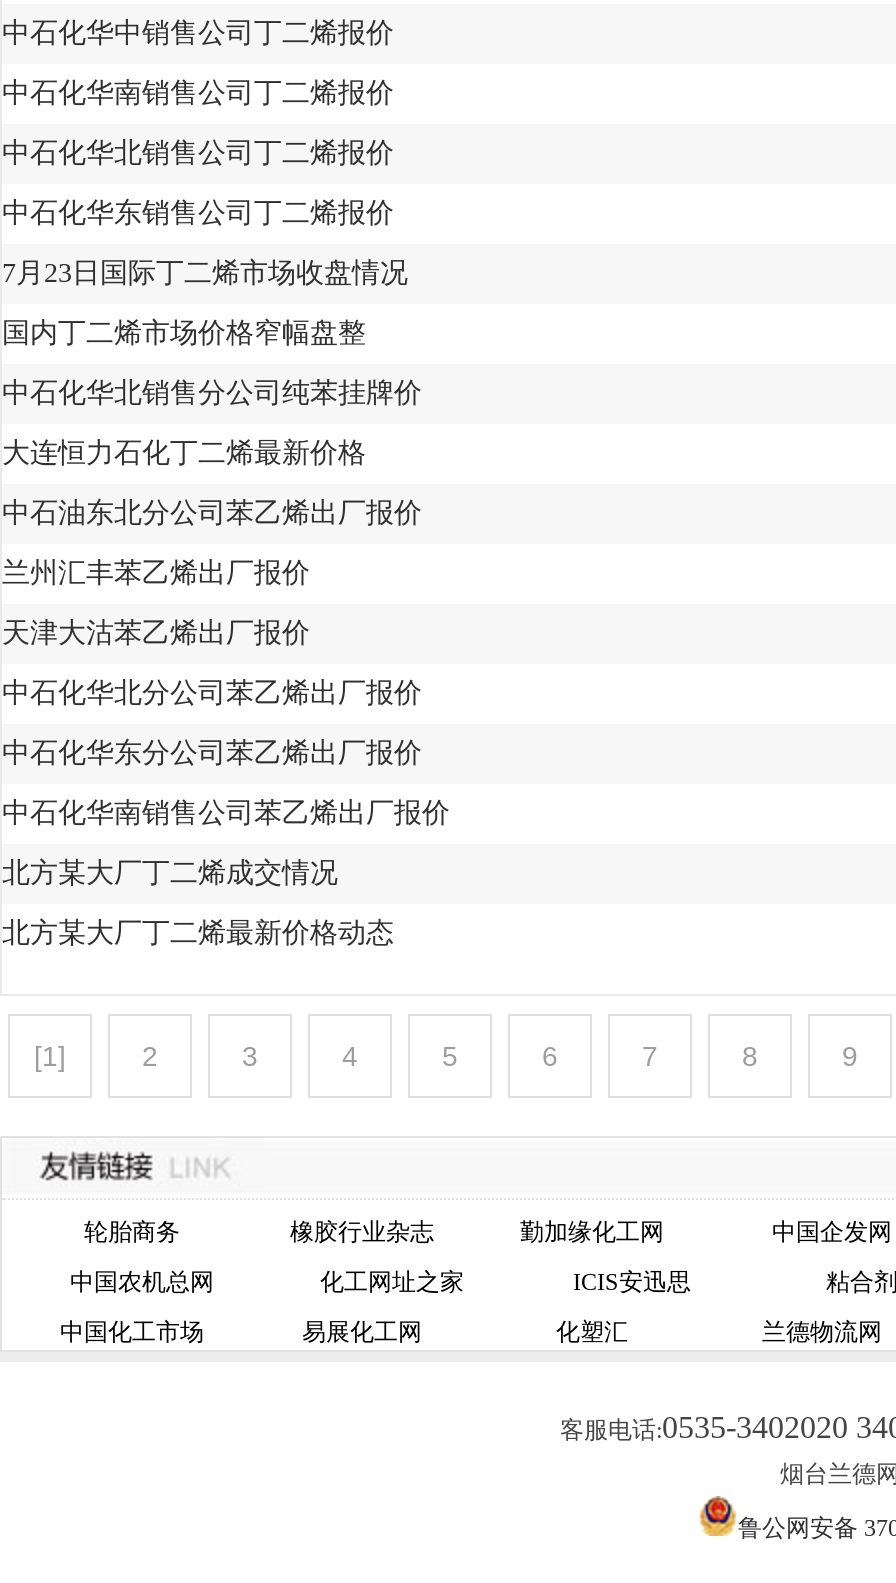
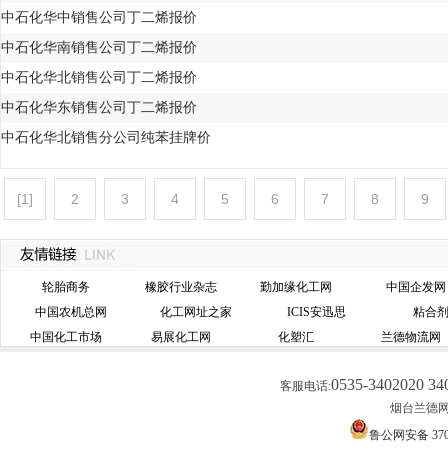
- 7月23日国际丁二烯市场收盘情况
- 国内丁二烯市场价格窄幅盘整

- 大连恒力石化丁二烯最新价格
- 中石油东北分公司苯乙烯出厂报价
- 兰州汇丰苯乙烯出厂报价
- 天津大沽苯乙烯出厂报价
- 中石化华北分公司苯乙烯出厂报价
- 中石化华东分公司苯乙烯出厂报价
- 中石化华南销售公司苯乙烯出厂报价
- 北方某大厂丁二烯成交情况
- 北方某大厂丁二烯最新价格动态
